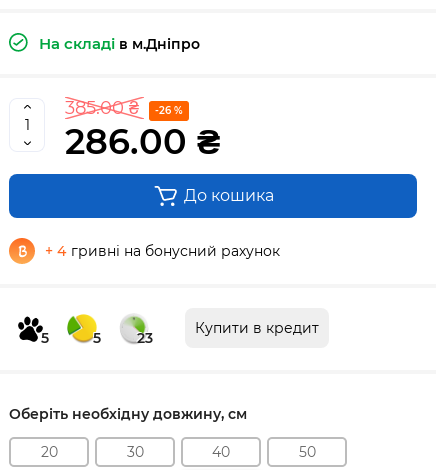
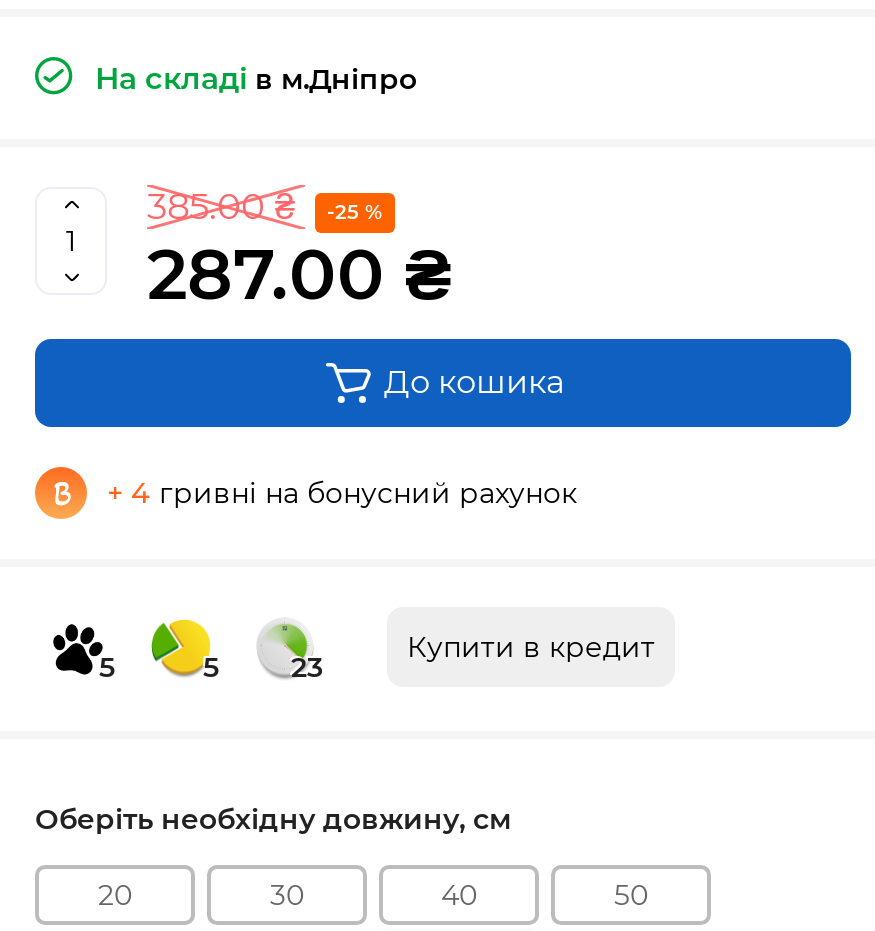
- -26 %
+ -25 %

- 286.00 ₴
+ 287.00 ₴
